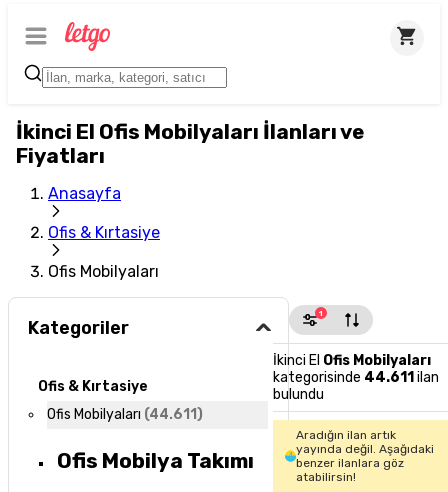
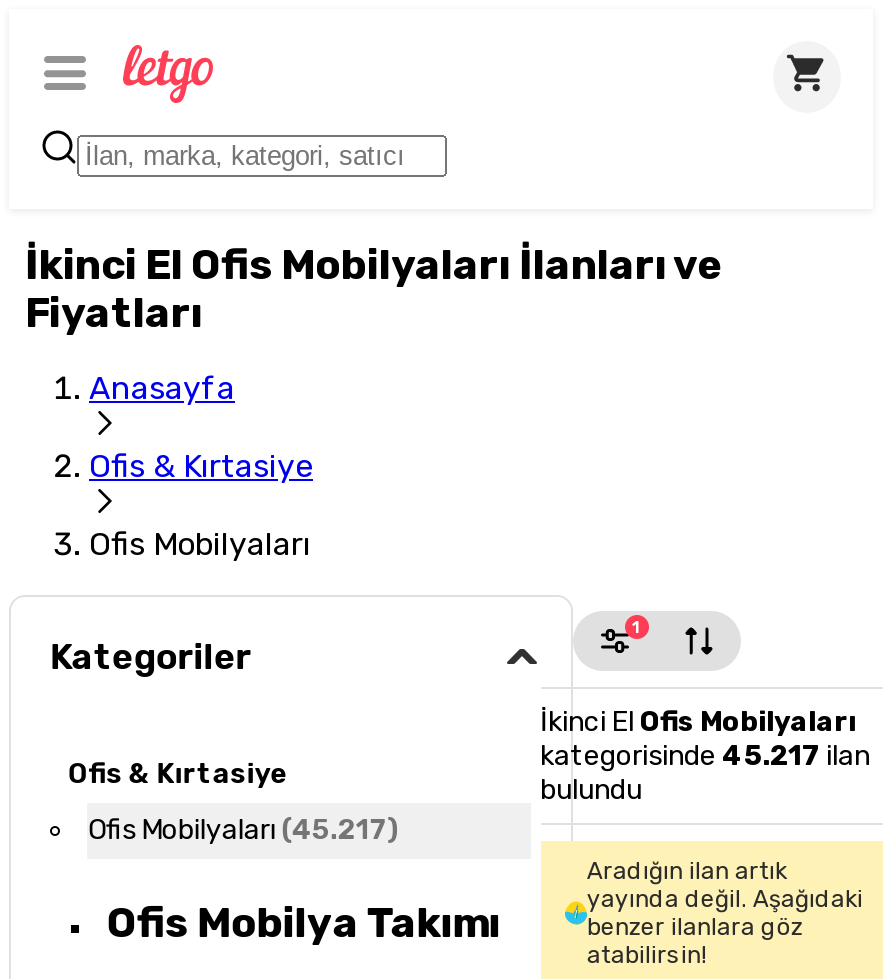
- kategorisinde 44.611 ilan
+ kategorisinde 45.217 ilan

- Ofis Mobilyaları (44.611)
+ Ofis Mobilyaları (45.217)
